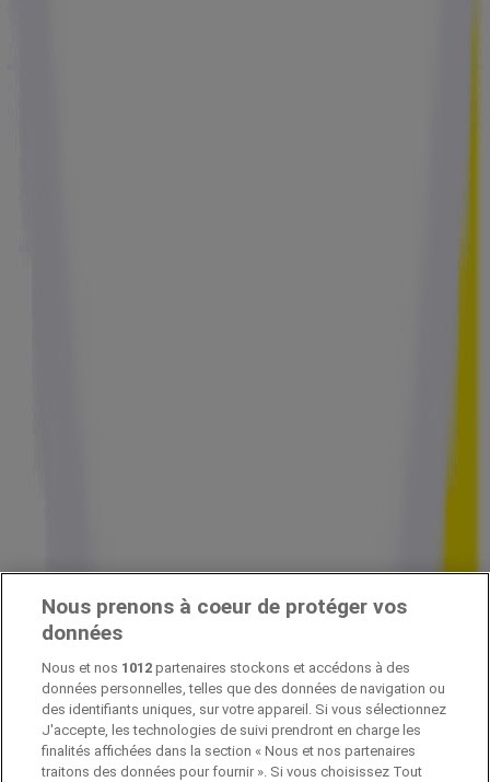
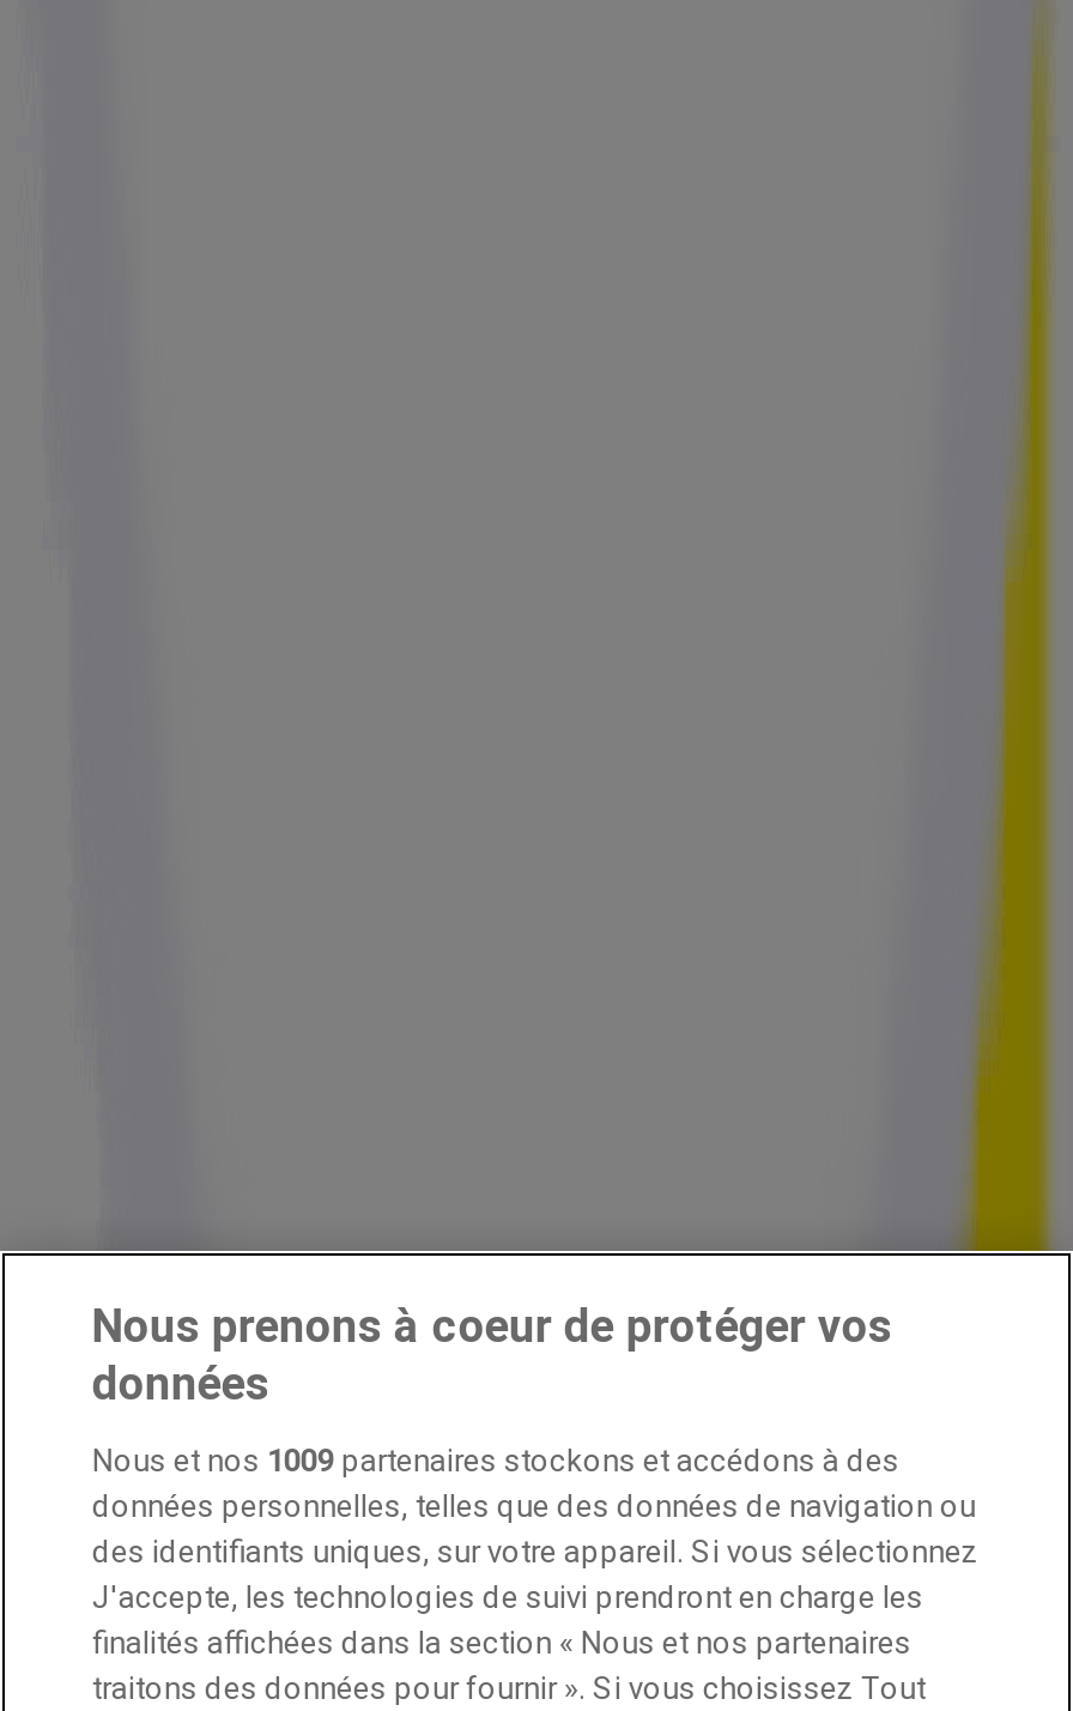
- Nous et nos 1012 partenaires stockons et accédons à des
+ Nous et nos 1009 partenaires stockons et accédons à des
